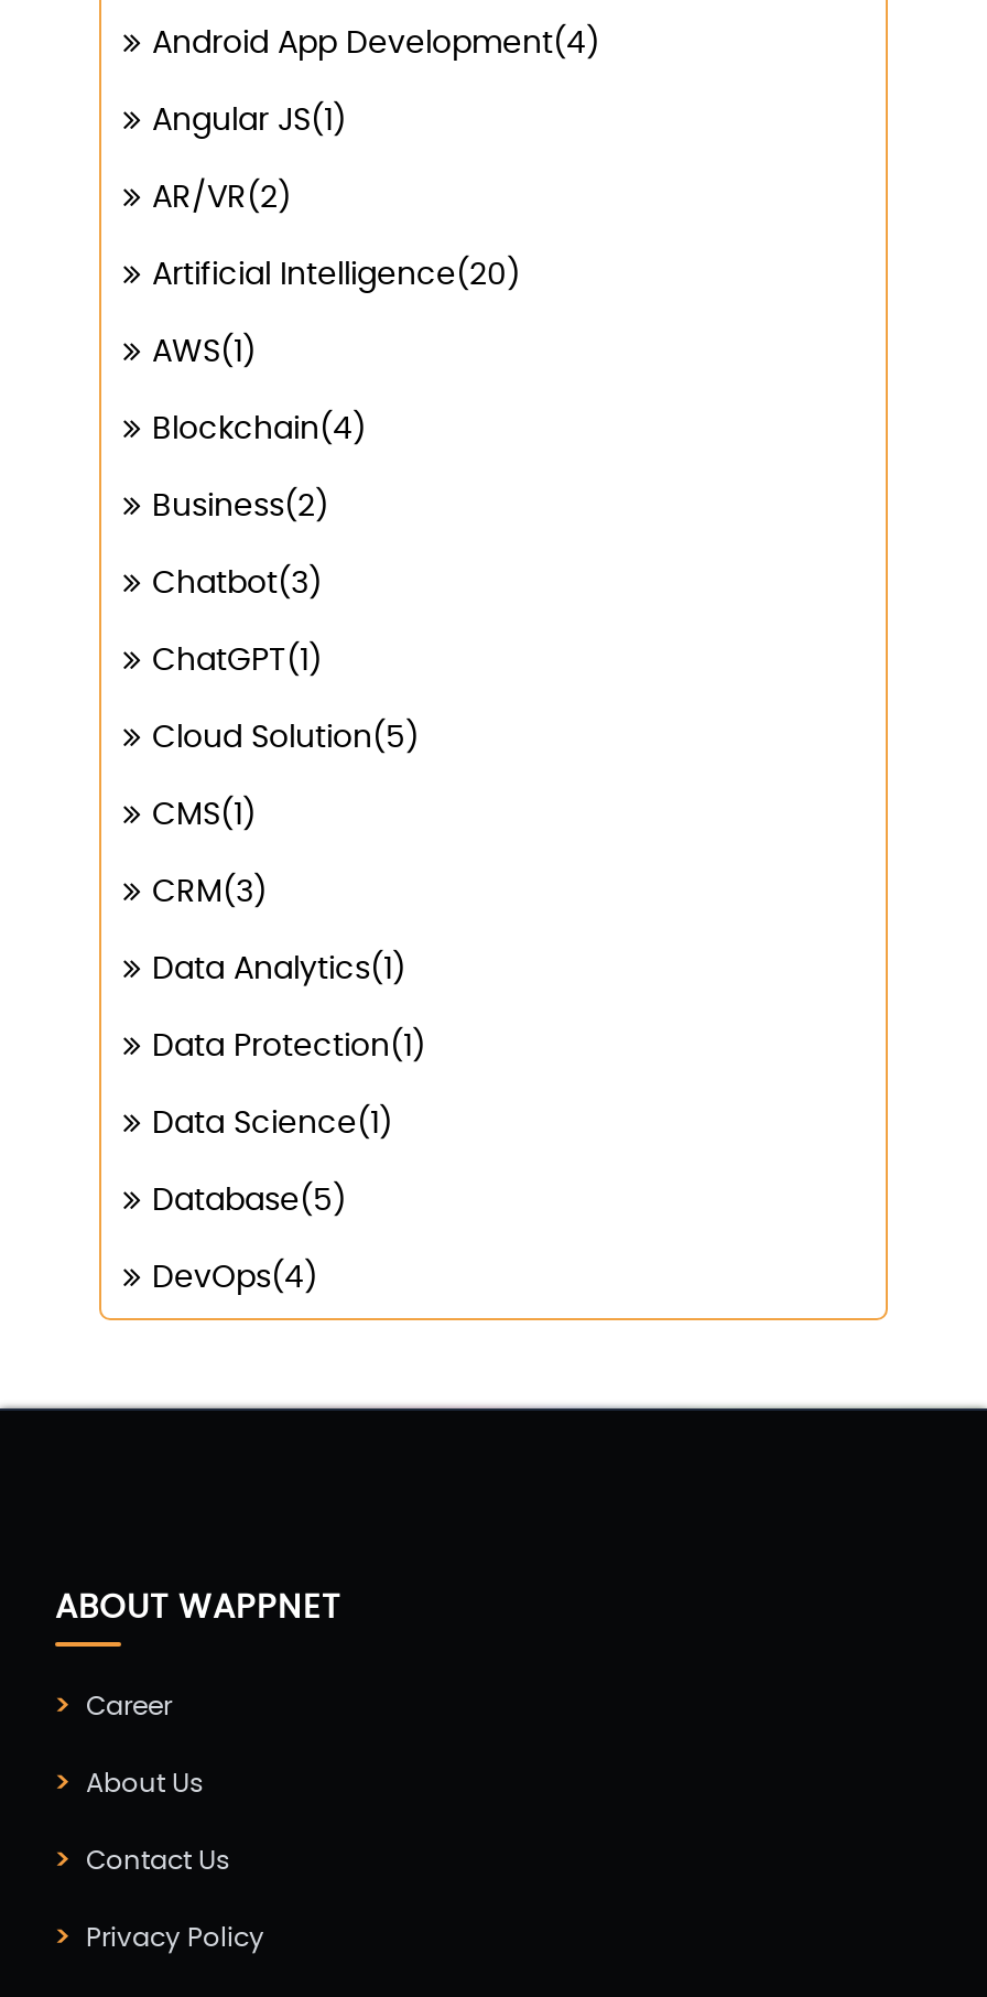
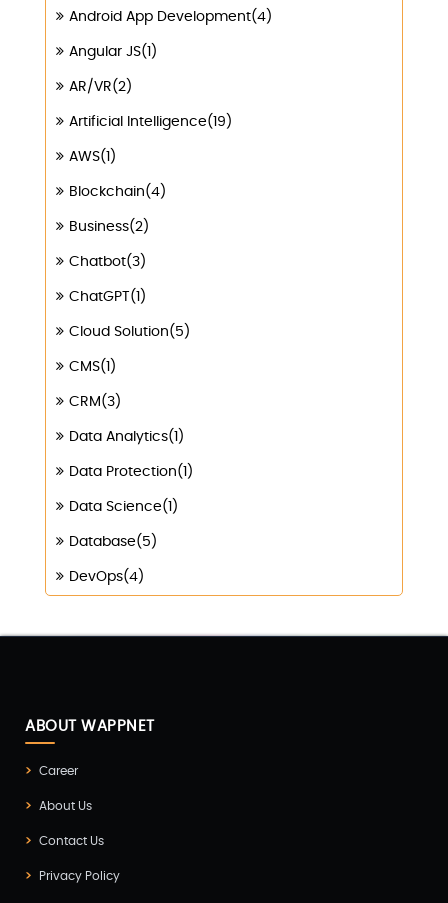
- Artificial Intelligence(20)
+ Artificial Intelligence(19)
